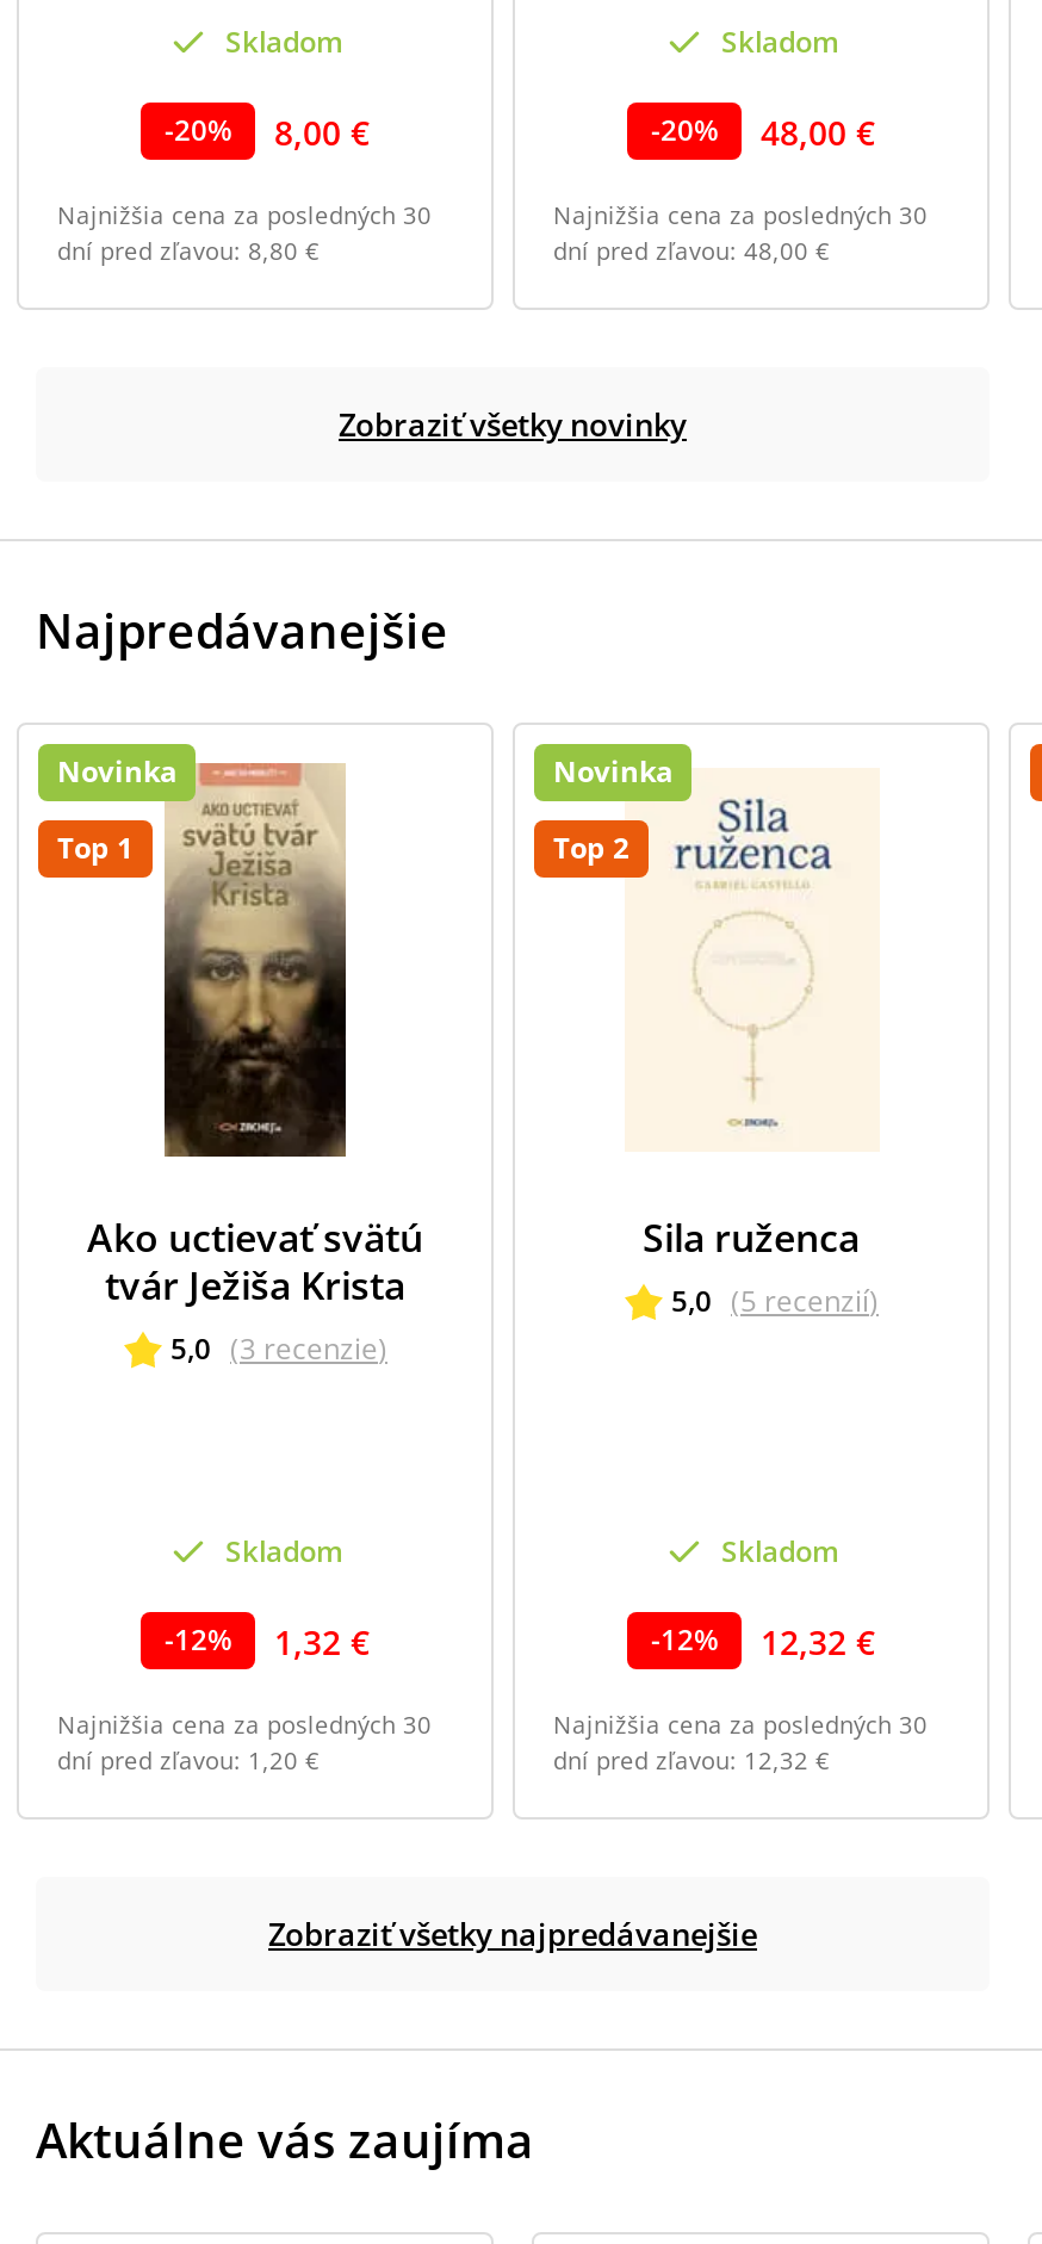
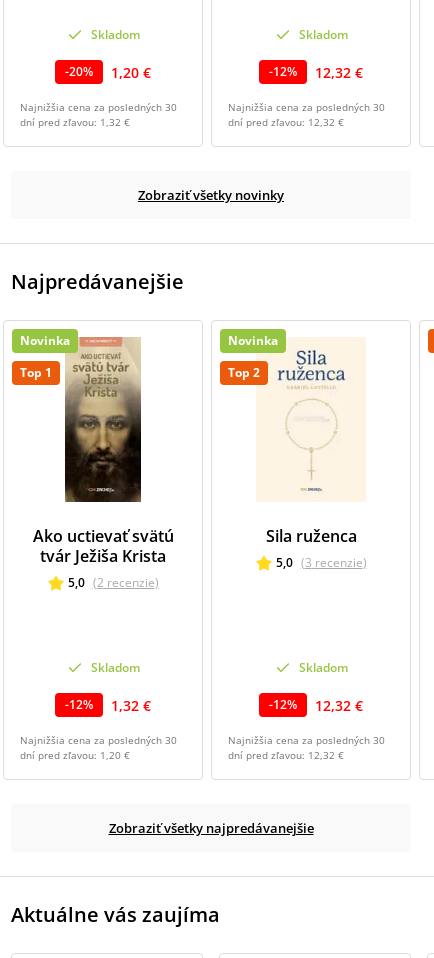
- -20% 8,00 €
+ -20% 1,20 €

- -20%
+ -12%

- 48,00 €
+ 12,32 €

- dní pred zľavou: 8,80 €
+ dní pred zľavou: 1,32 €

- dní pred zľavou: 48,00 €
+ dní pred zľavou: 12,32 €

- 5,0 (5 recenzií)
+ 5,0 (3 recenzie)

- 5,0 (3 recenzie)
+ 5,0 (2 recenzie)
